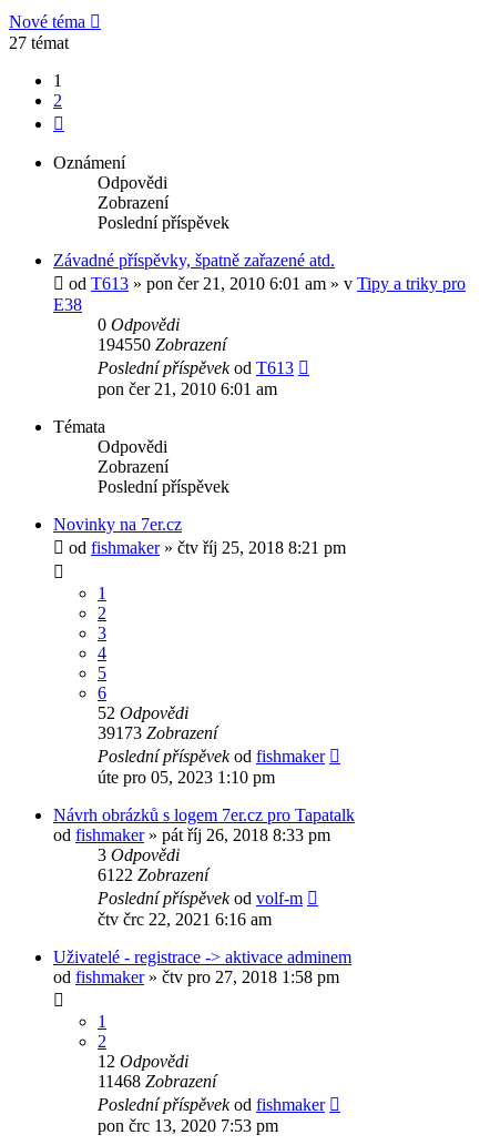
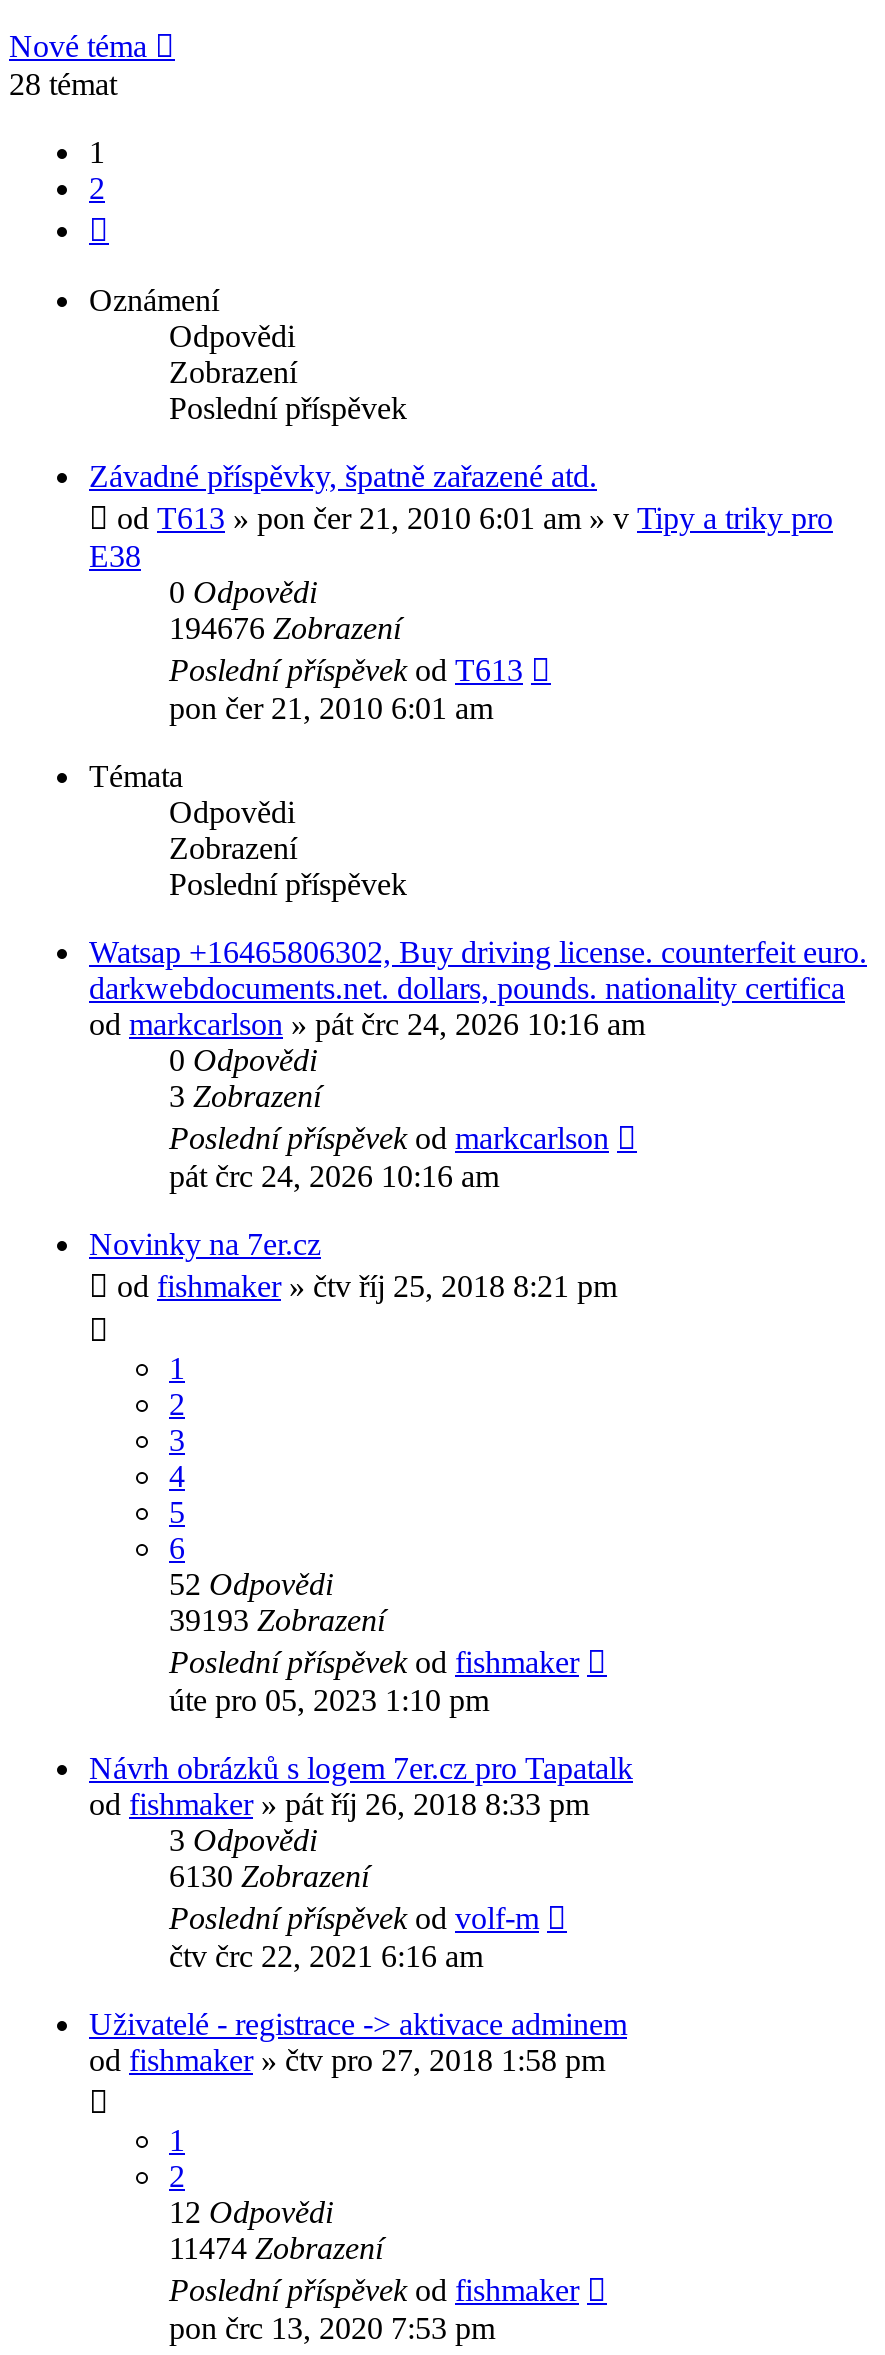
- 27 témat
+ 28 témat

- 194550 Zobrazení
+ 194676 Zobrazení

+ Watsap +16465806302, Buy driving license. counterfeit euro.
+ darkwebdocuments.net. dollars, pounds. nationality certifica
+ od markcarlson» pát črc 24, 2026 10:16 am
+ 0 Odpovědi
+ 3 Zobrazení
+ Poslední příspěvek od markcarlson
+ pát črc 24, 2026 10:16 am

- 39173Zobrazení
+ 39193Zobrazení

- 6122Zobrazení
+ 6130Zobrazení

- 11468Zobrazení
+ 11474Zobrazení
